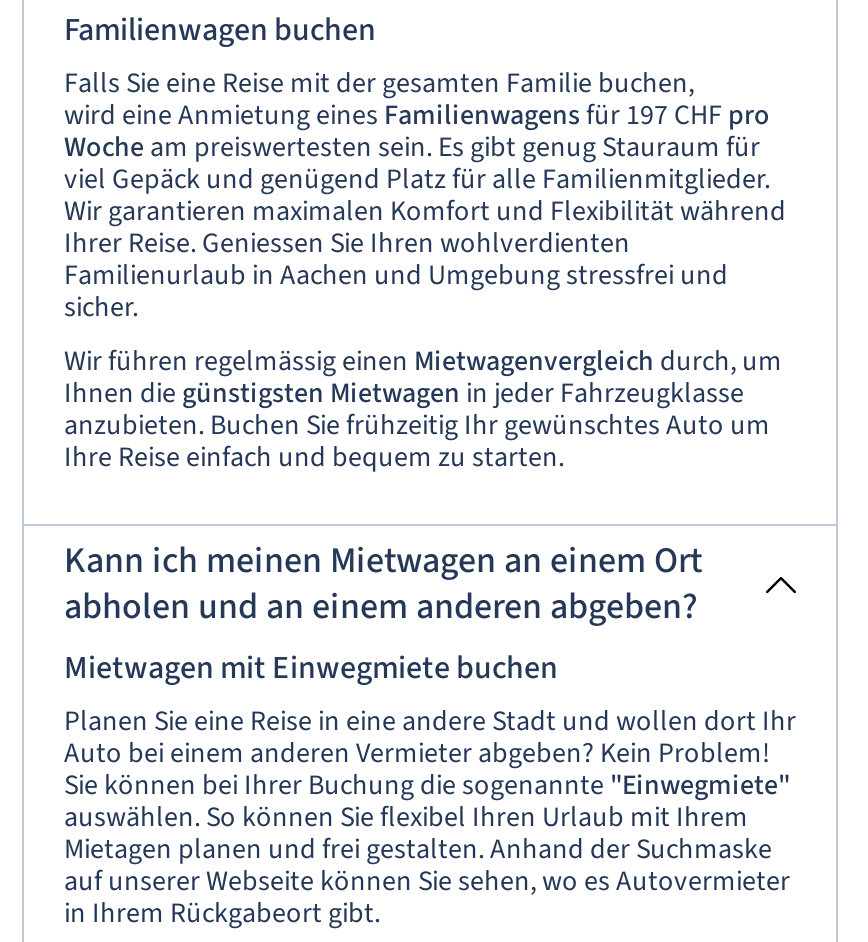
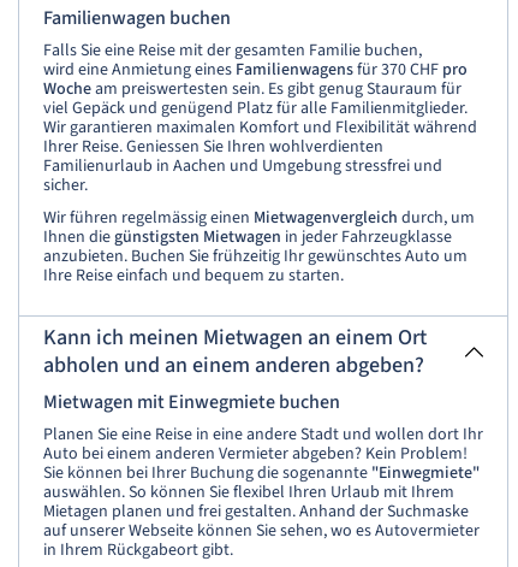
- wird eine Anmietung einesFamilienwagens für 197 CHF pro
+ wird eine Anmietung einesFamilienwagens für 370 CHF pro
